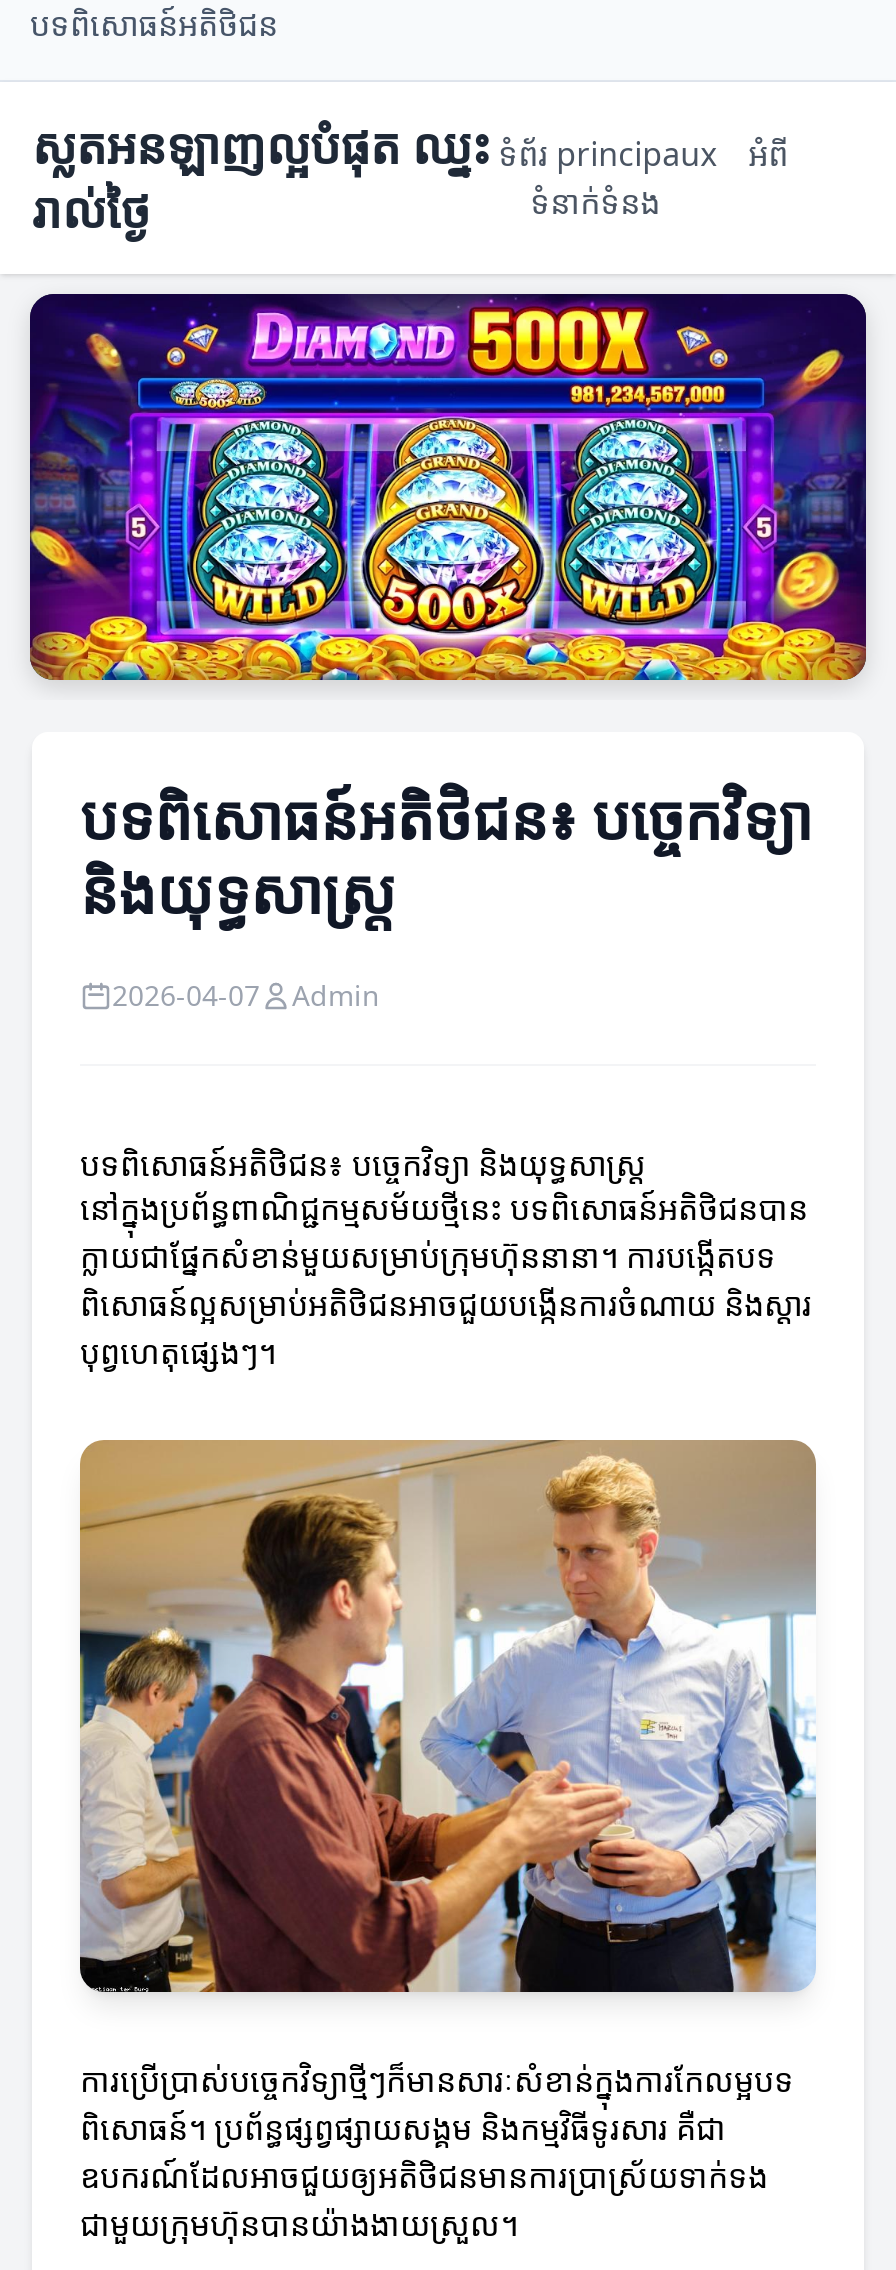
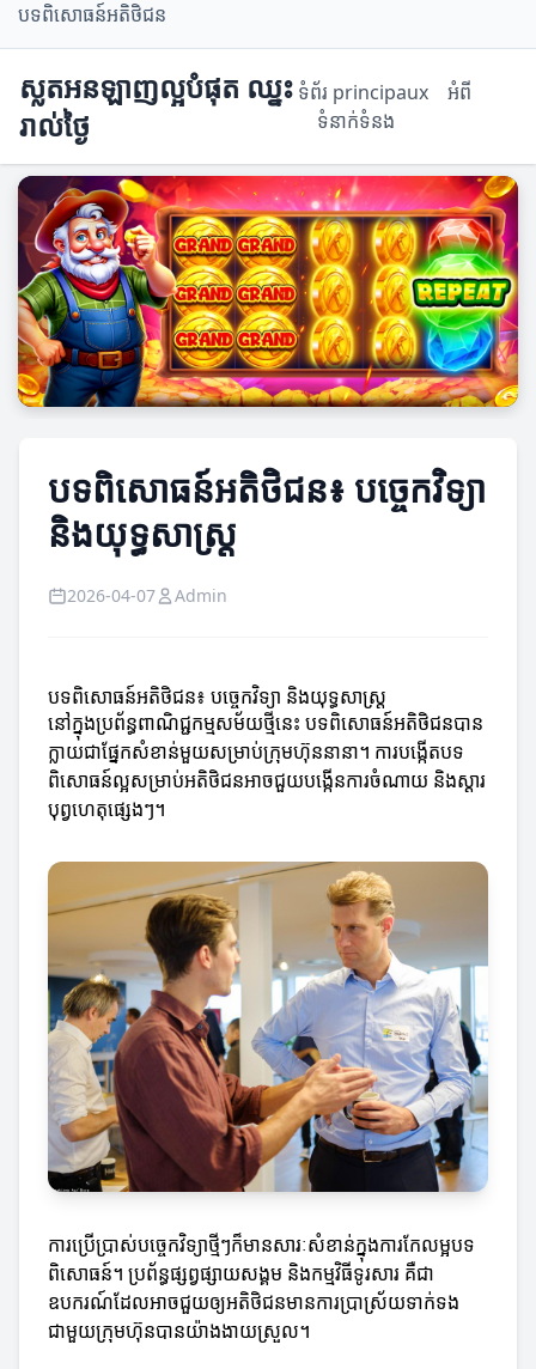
- [image]
+ [image]
